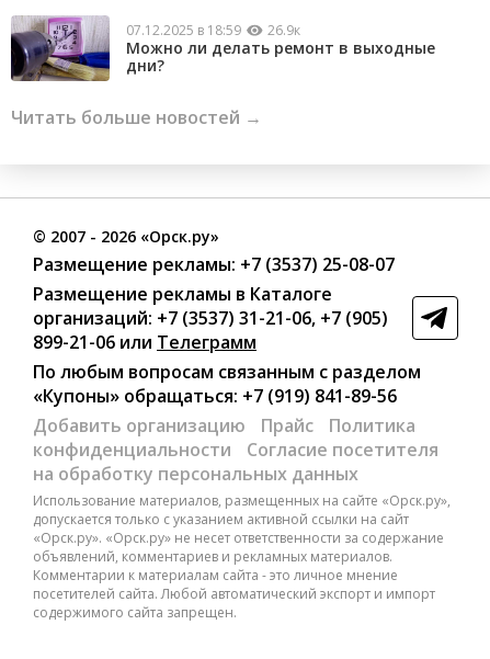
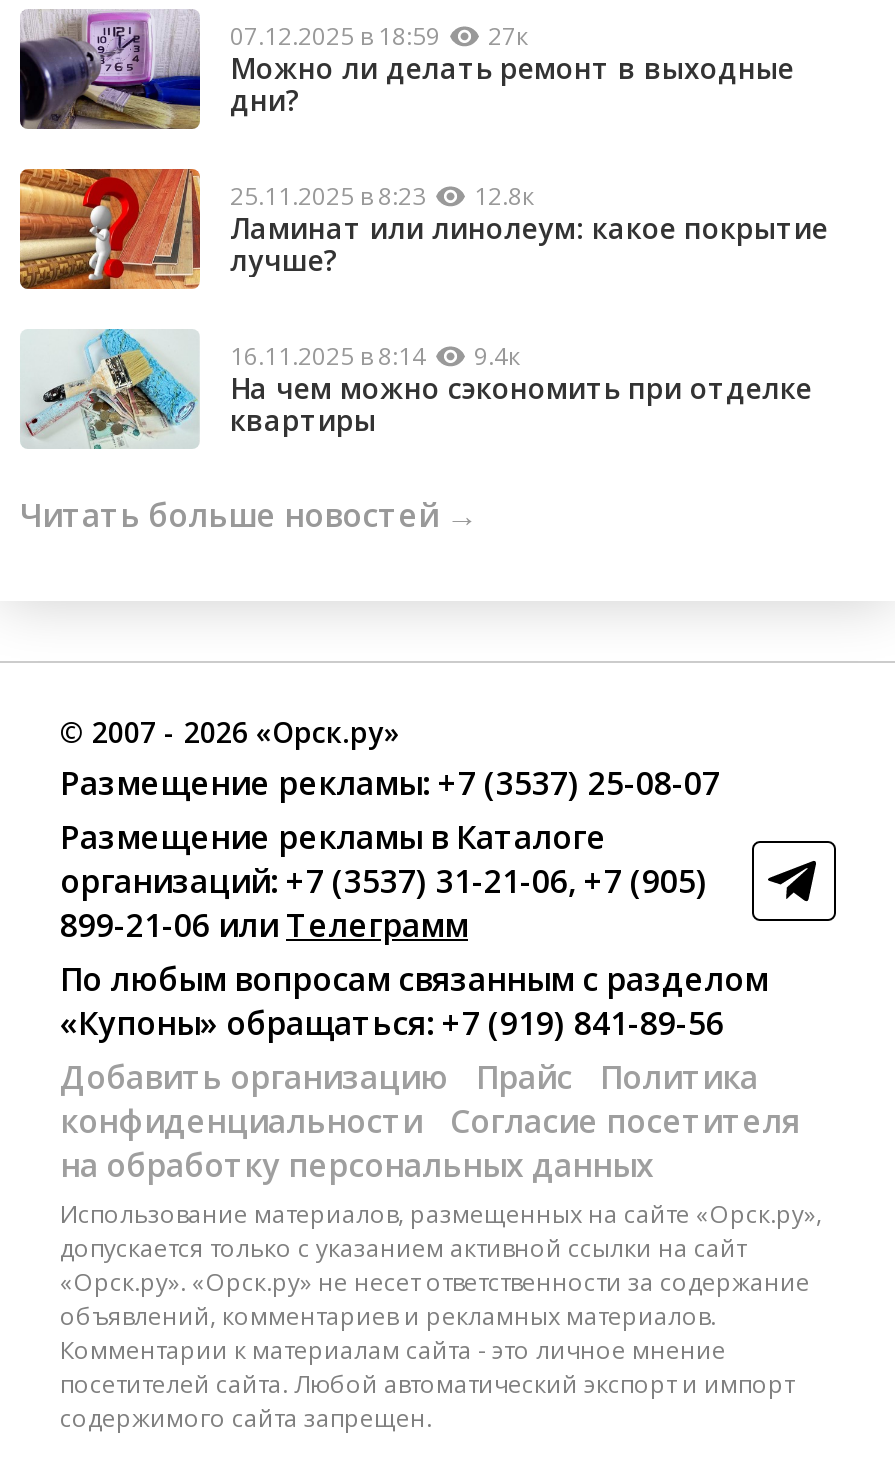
- 07.12.2025 в 18:59 26.9к
+ 07.12.2025 в 18:59 27к

+ [image]
+ 25.11.2025 в 8:23
+ 12.8к
+ Ламинат или линолеум: какое покрытие
+ лучше?
+ 16.11.2025 в 8:14
+ 9.4к
+ На чем можно сэкономить при отделке
+ квартиры

+ [image]
